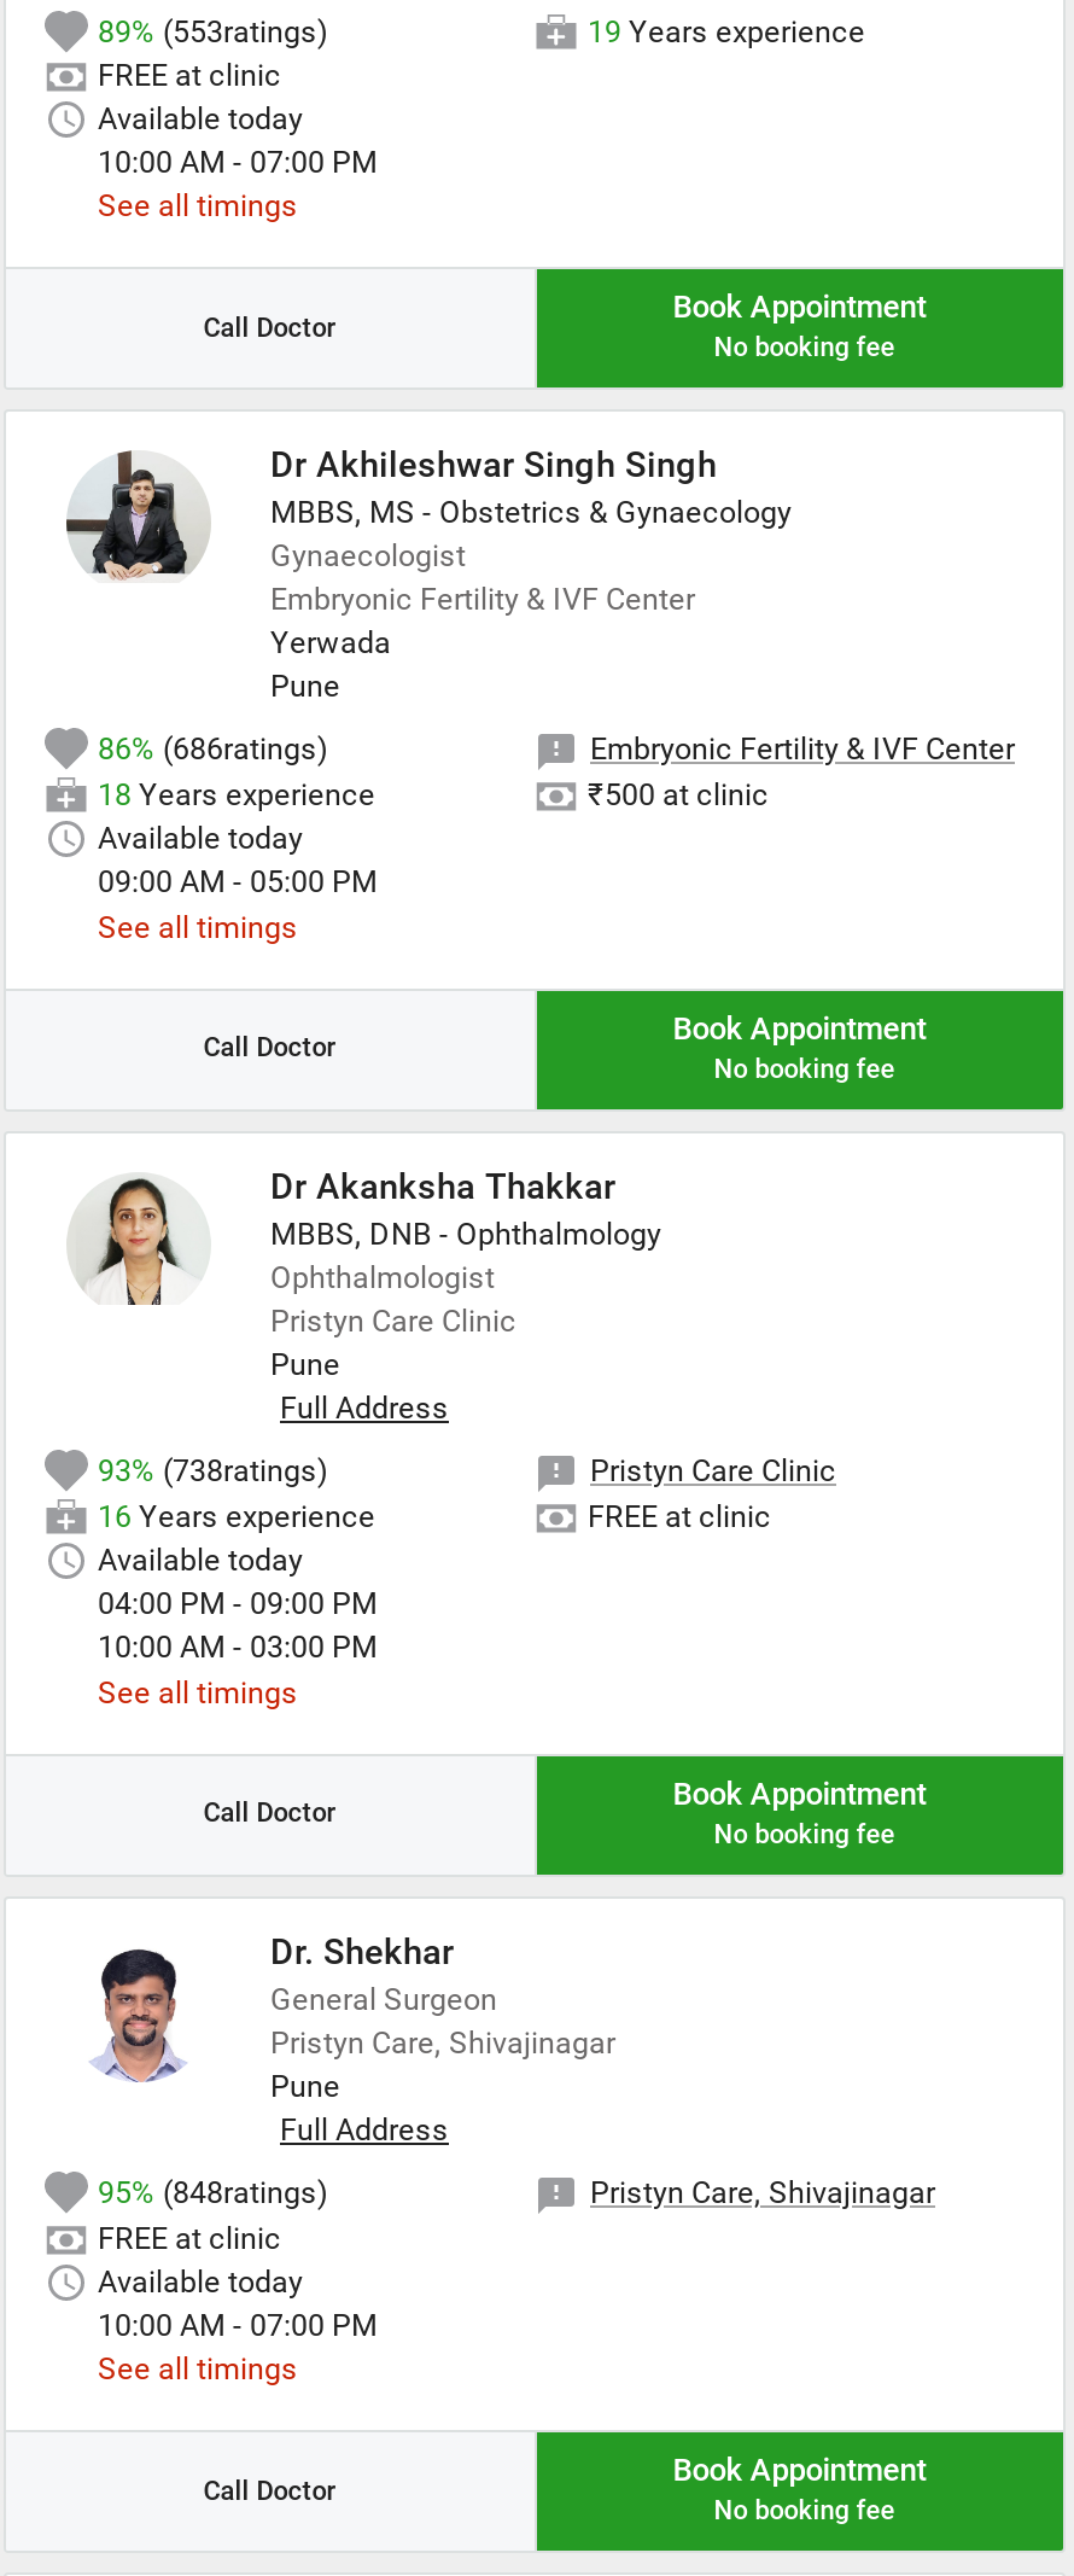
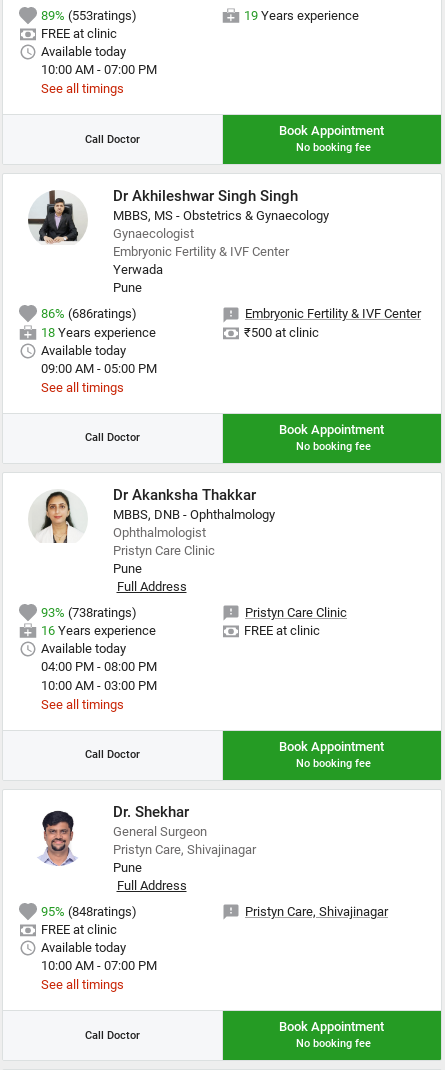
- 04:00 PM - 09:00 PM
+ 04:00 PM - 08:00 PM
